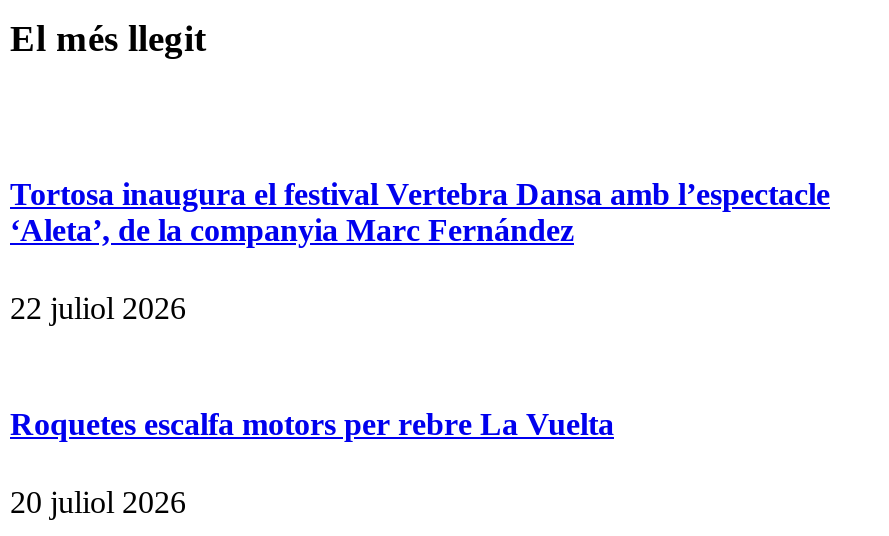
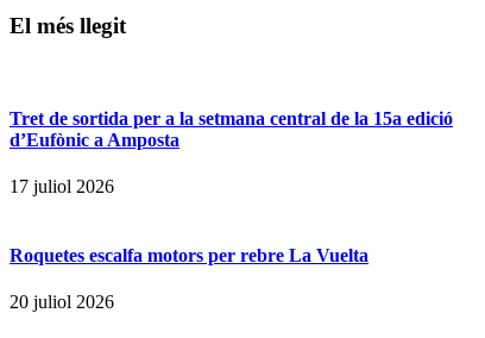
- Tortosa inaugura el festival Vertebra Dansa amb l’espectacle
- ‘Aleta’, de la companyia Marc Fernández
+ Tret de sortida per a la setmana central de la 15a edició
+ d’Eufònic a Amposta

- 22 juliol 2026
+ 17 juliol 2026
